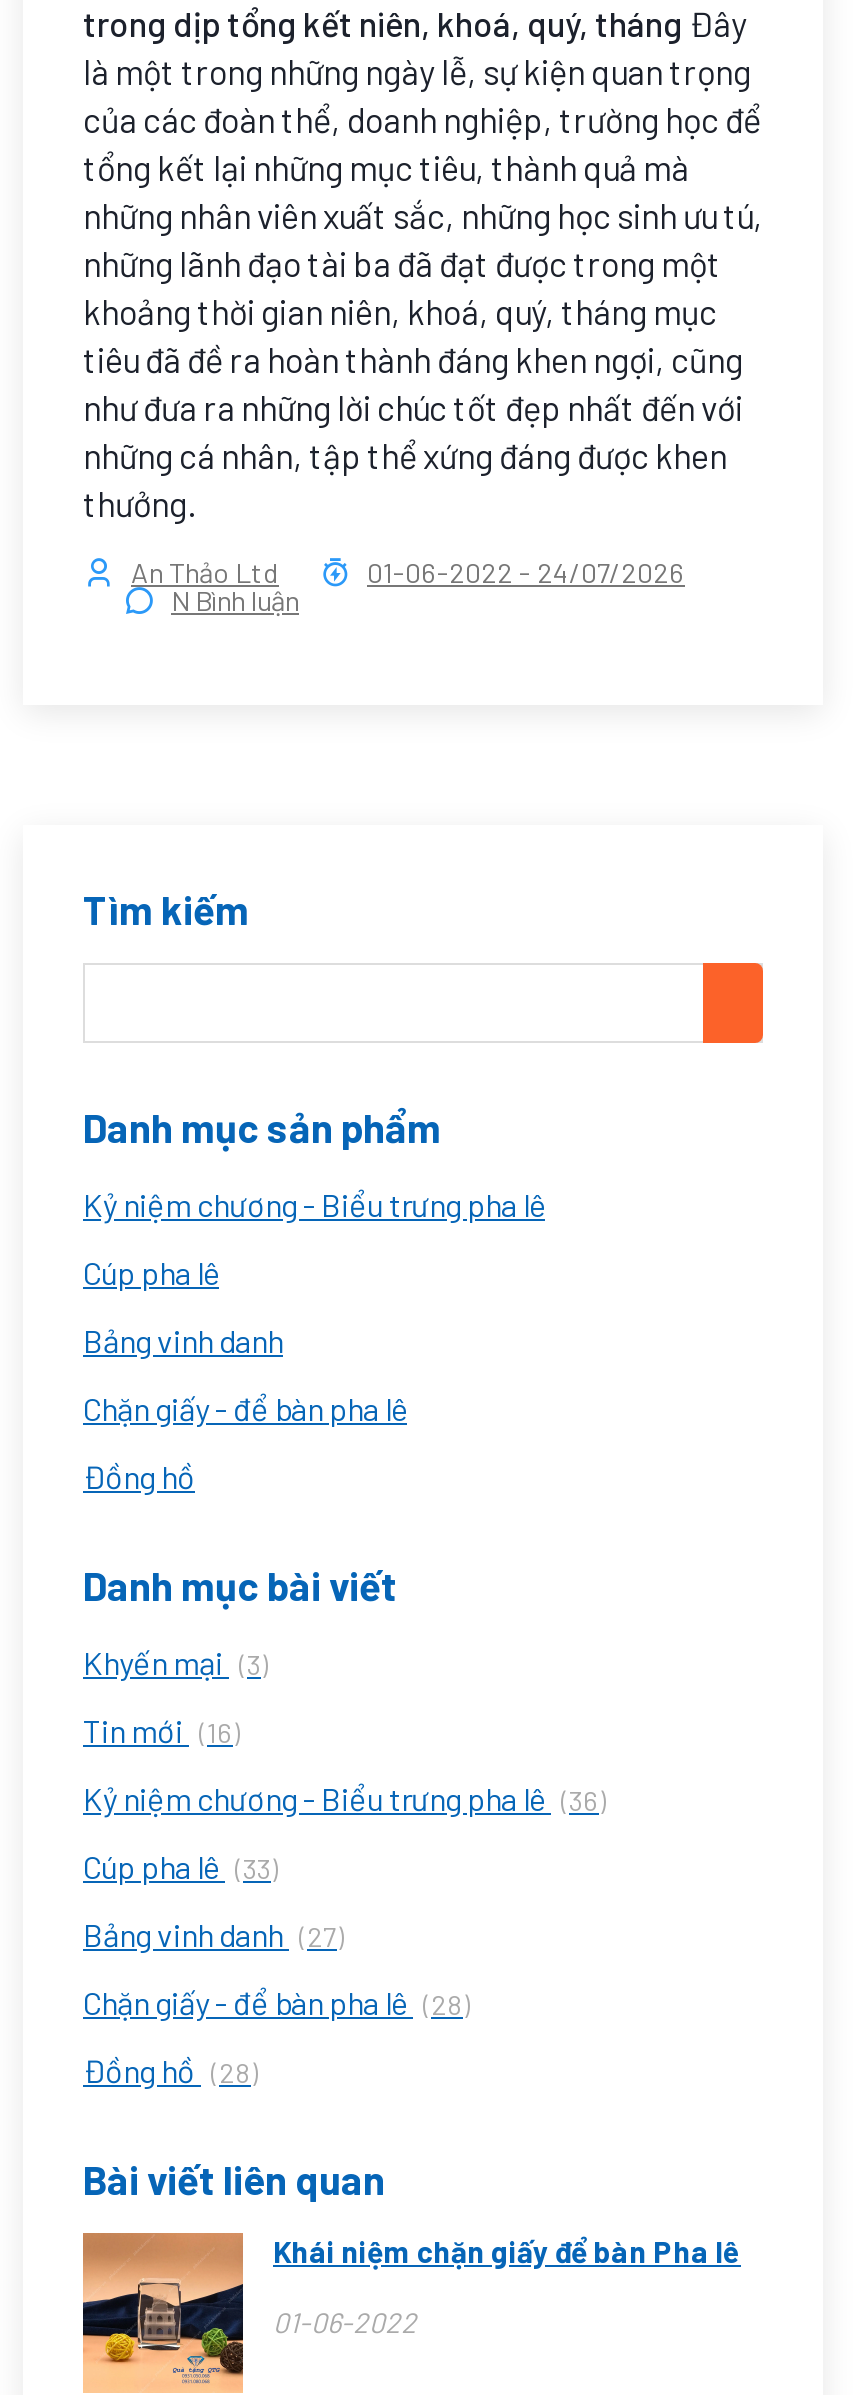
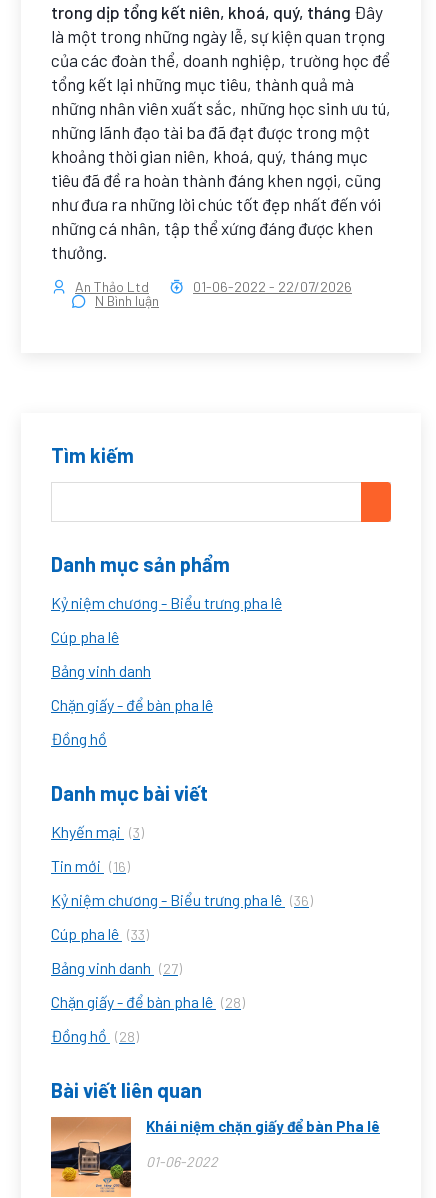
- 01-06-2022 - 24/07/2026
+ 01-06-2022 - 22/07/2026
